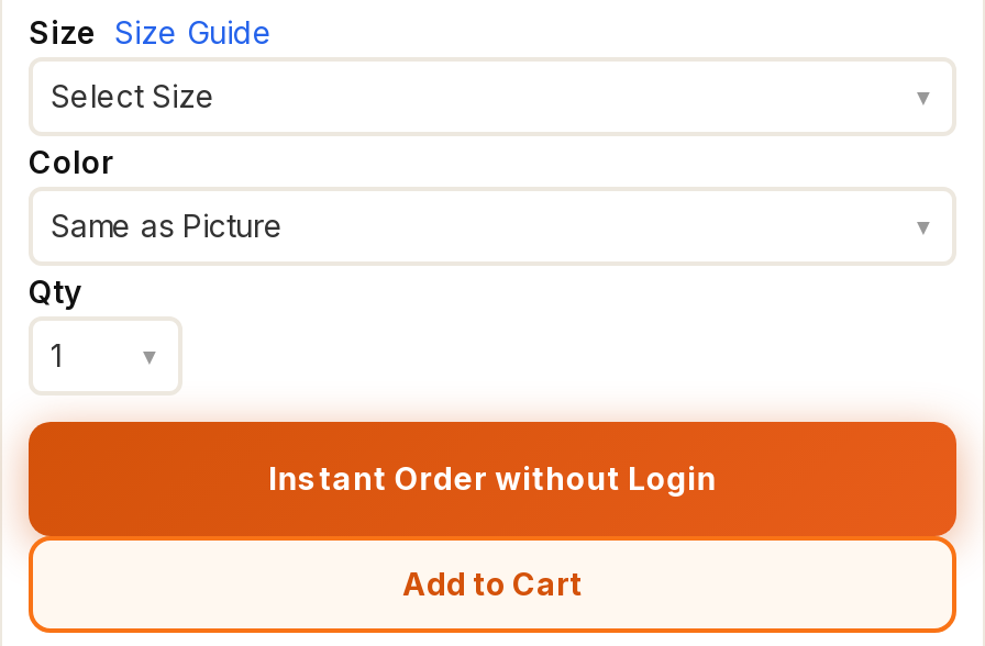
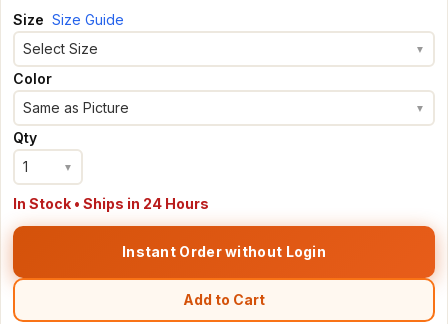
+ In Stock • Ships in 24 Hours
